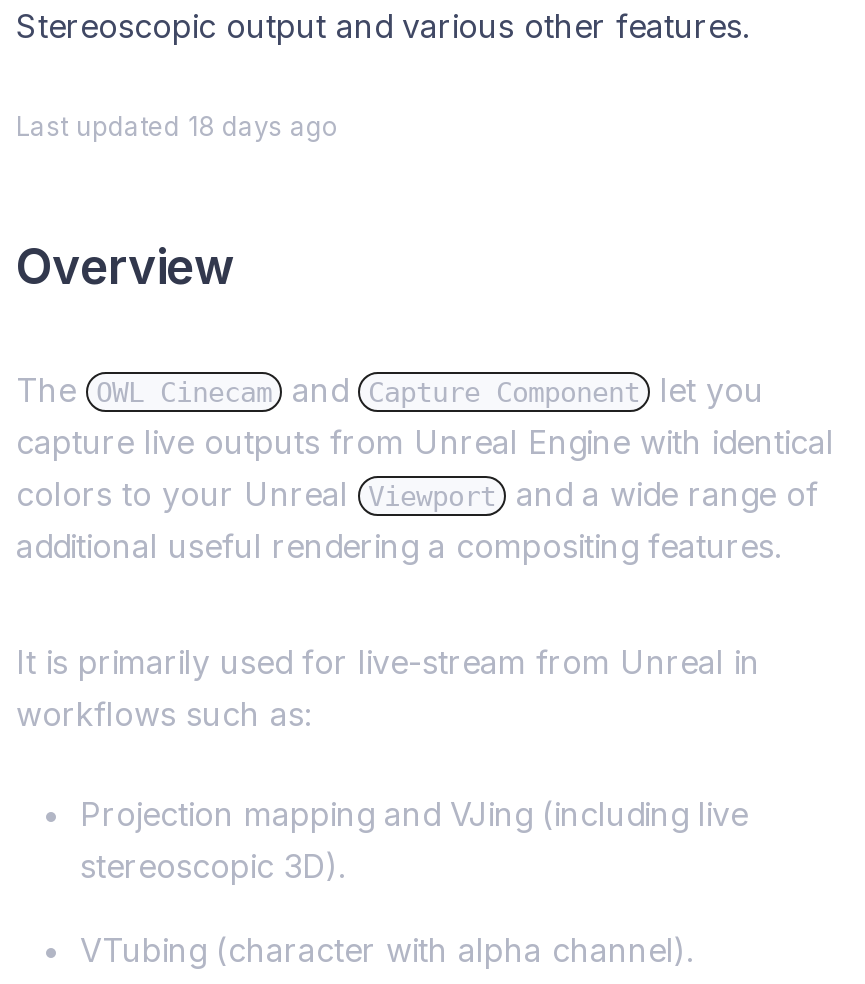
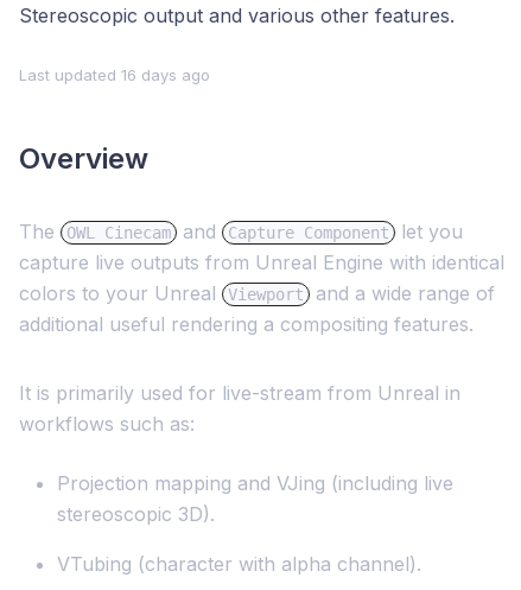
- Last updated 18 days ago
+ Last updated 16 days ago
